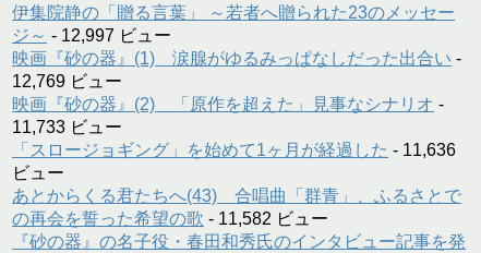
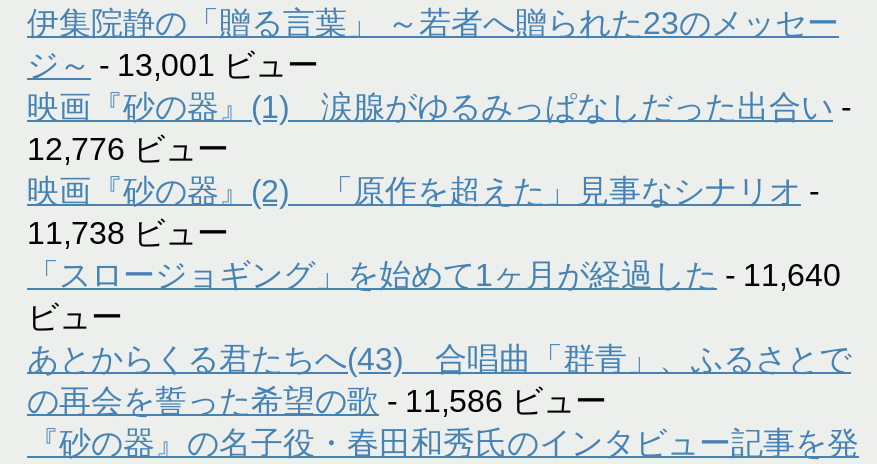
- ジ～- 12,997 ビュー
+ ジ～- 13,001 ビュー

- 12,769 ビュー
+ 12,776 ビュー

- 11,733 ビュー
+ 11,738 ビュー

- 「スロージョギング」を始めて1ヶ月が経過した- 11,636
+ 「スロージョギング」を始めて1ヶ月が経過した- 11,640

- の再会を誓った希望の歌- 11,582 ビュー
+ の再会を誓った希望の歌- 11,586 ビュー
